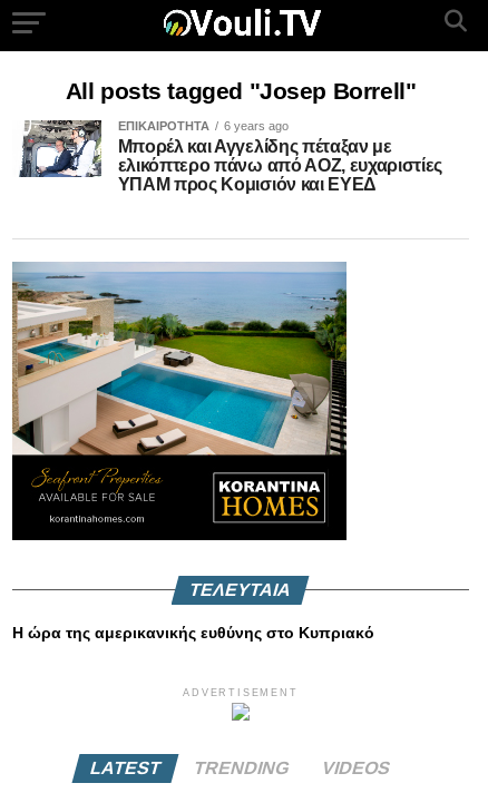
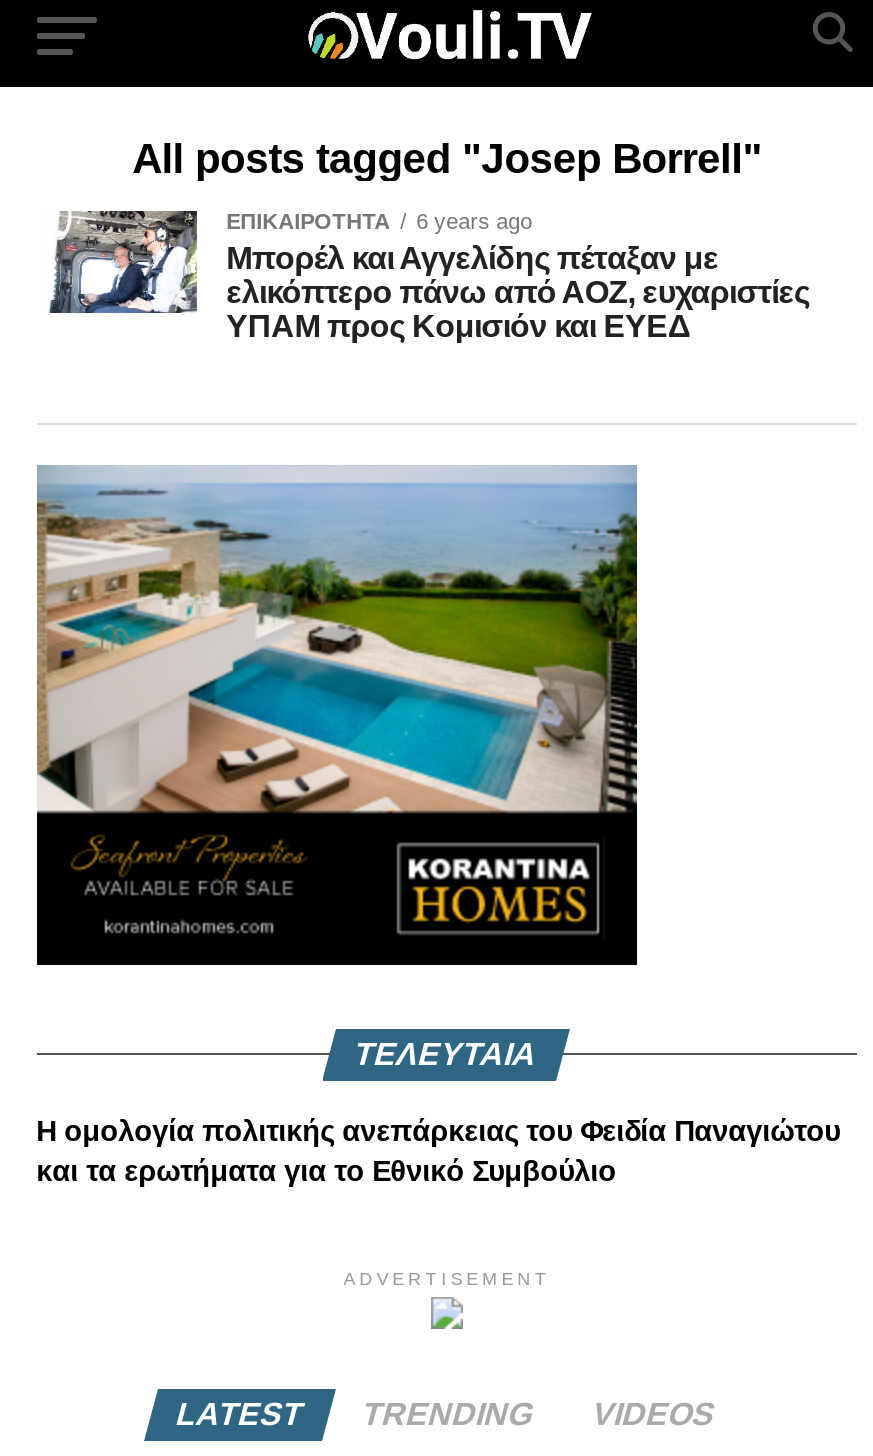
- Η ώρα της αμερικανικής ευθύνης στο Κυπριακό
+ Η ομολογία πολιτικής ανεπάρκειας του Φειδία Παναγιώτου
+ και τα ερωτήματα για το Εθνικό Συμβούλιο
